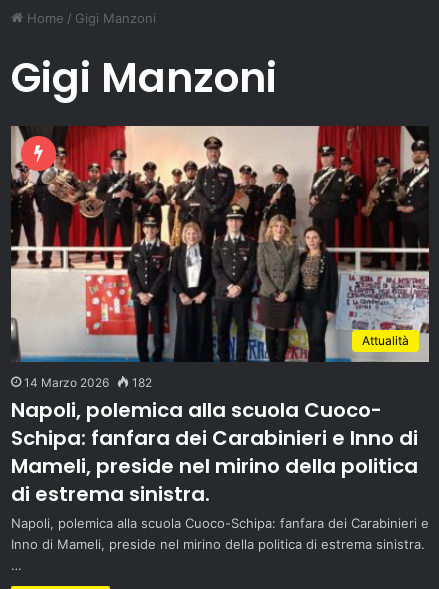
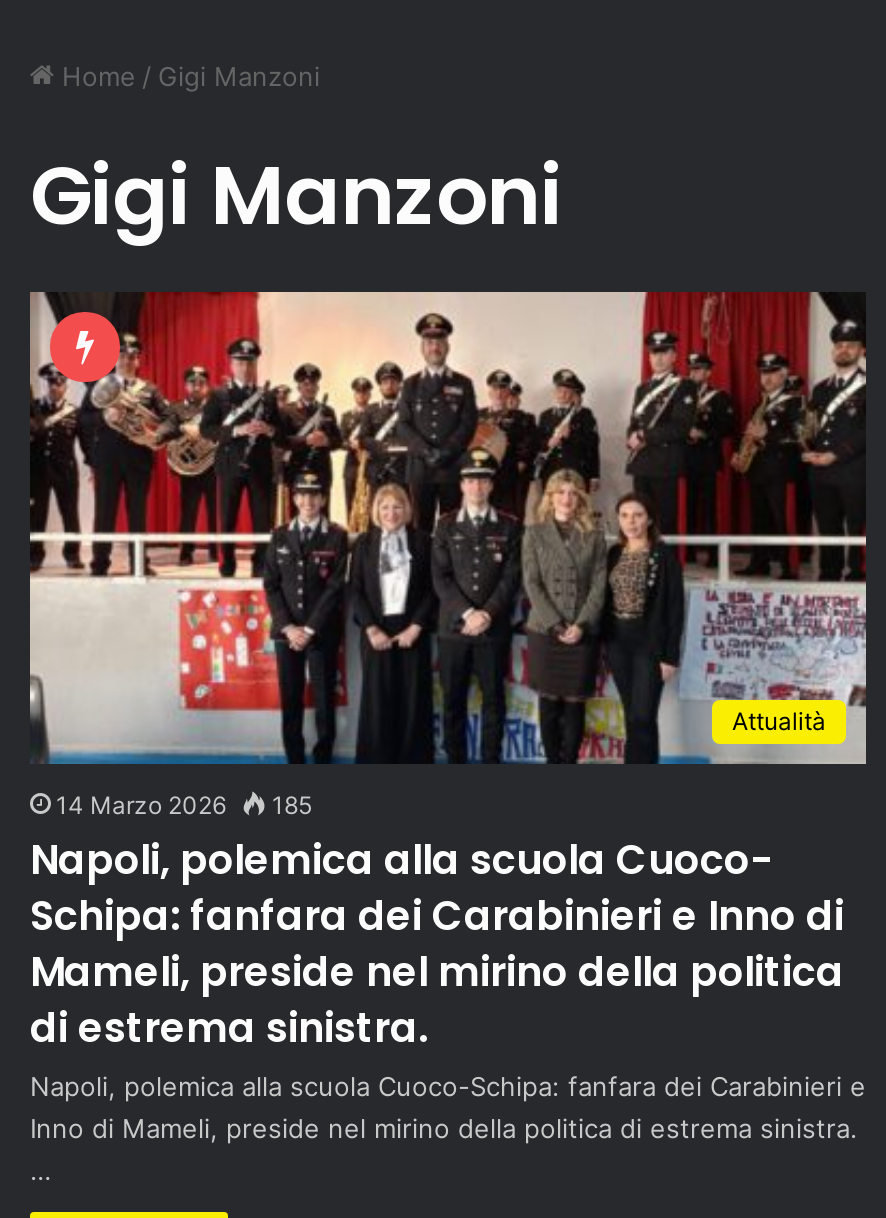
- 14 Marzo 2026 182
+ 14 Marzo 2026 185
